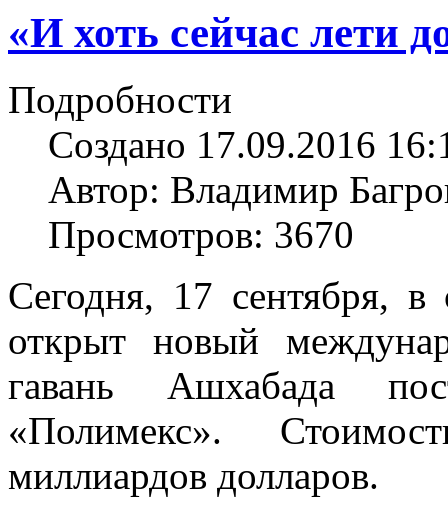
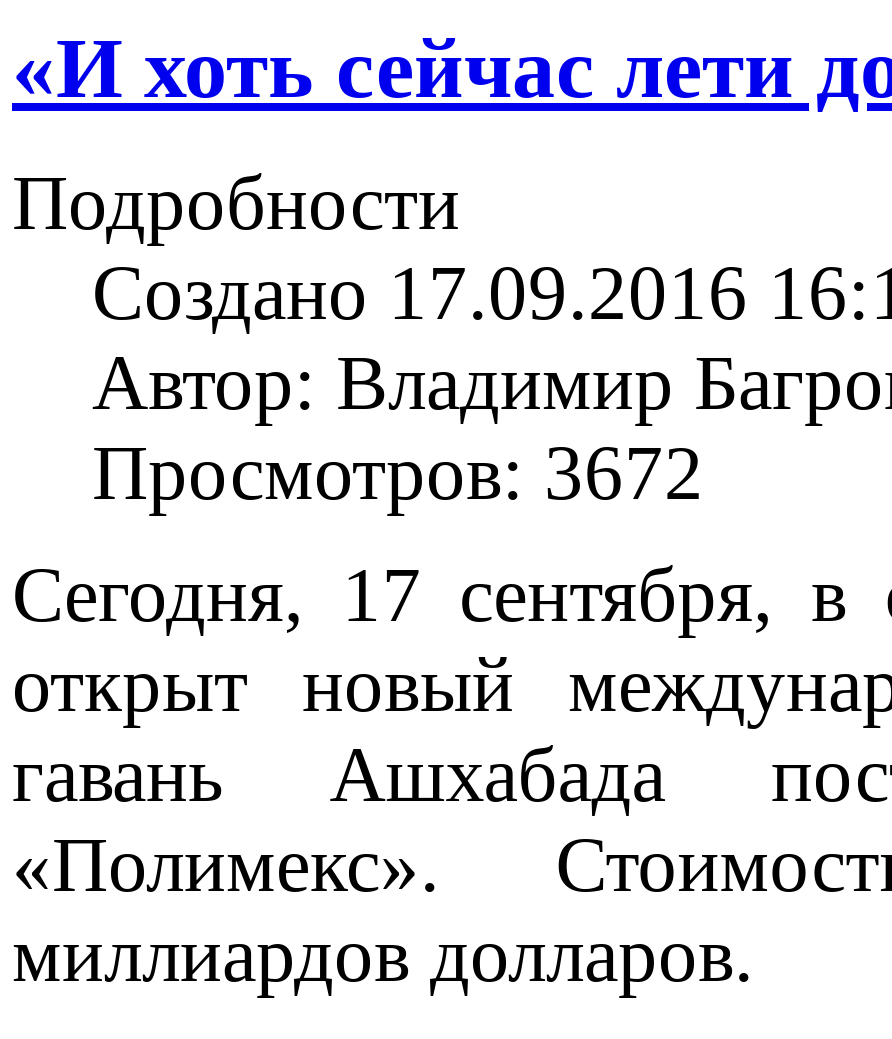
- Просмотров: 3670
+ Просмотров: 3672
